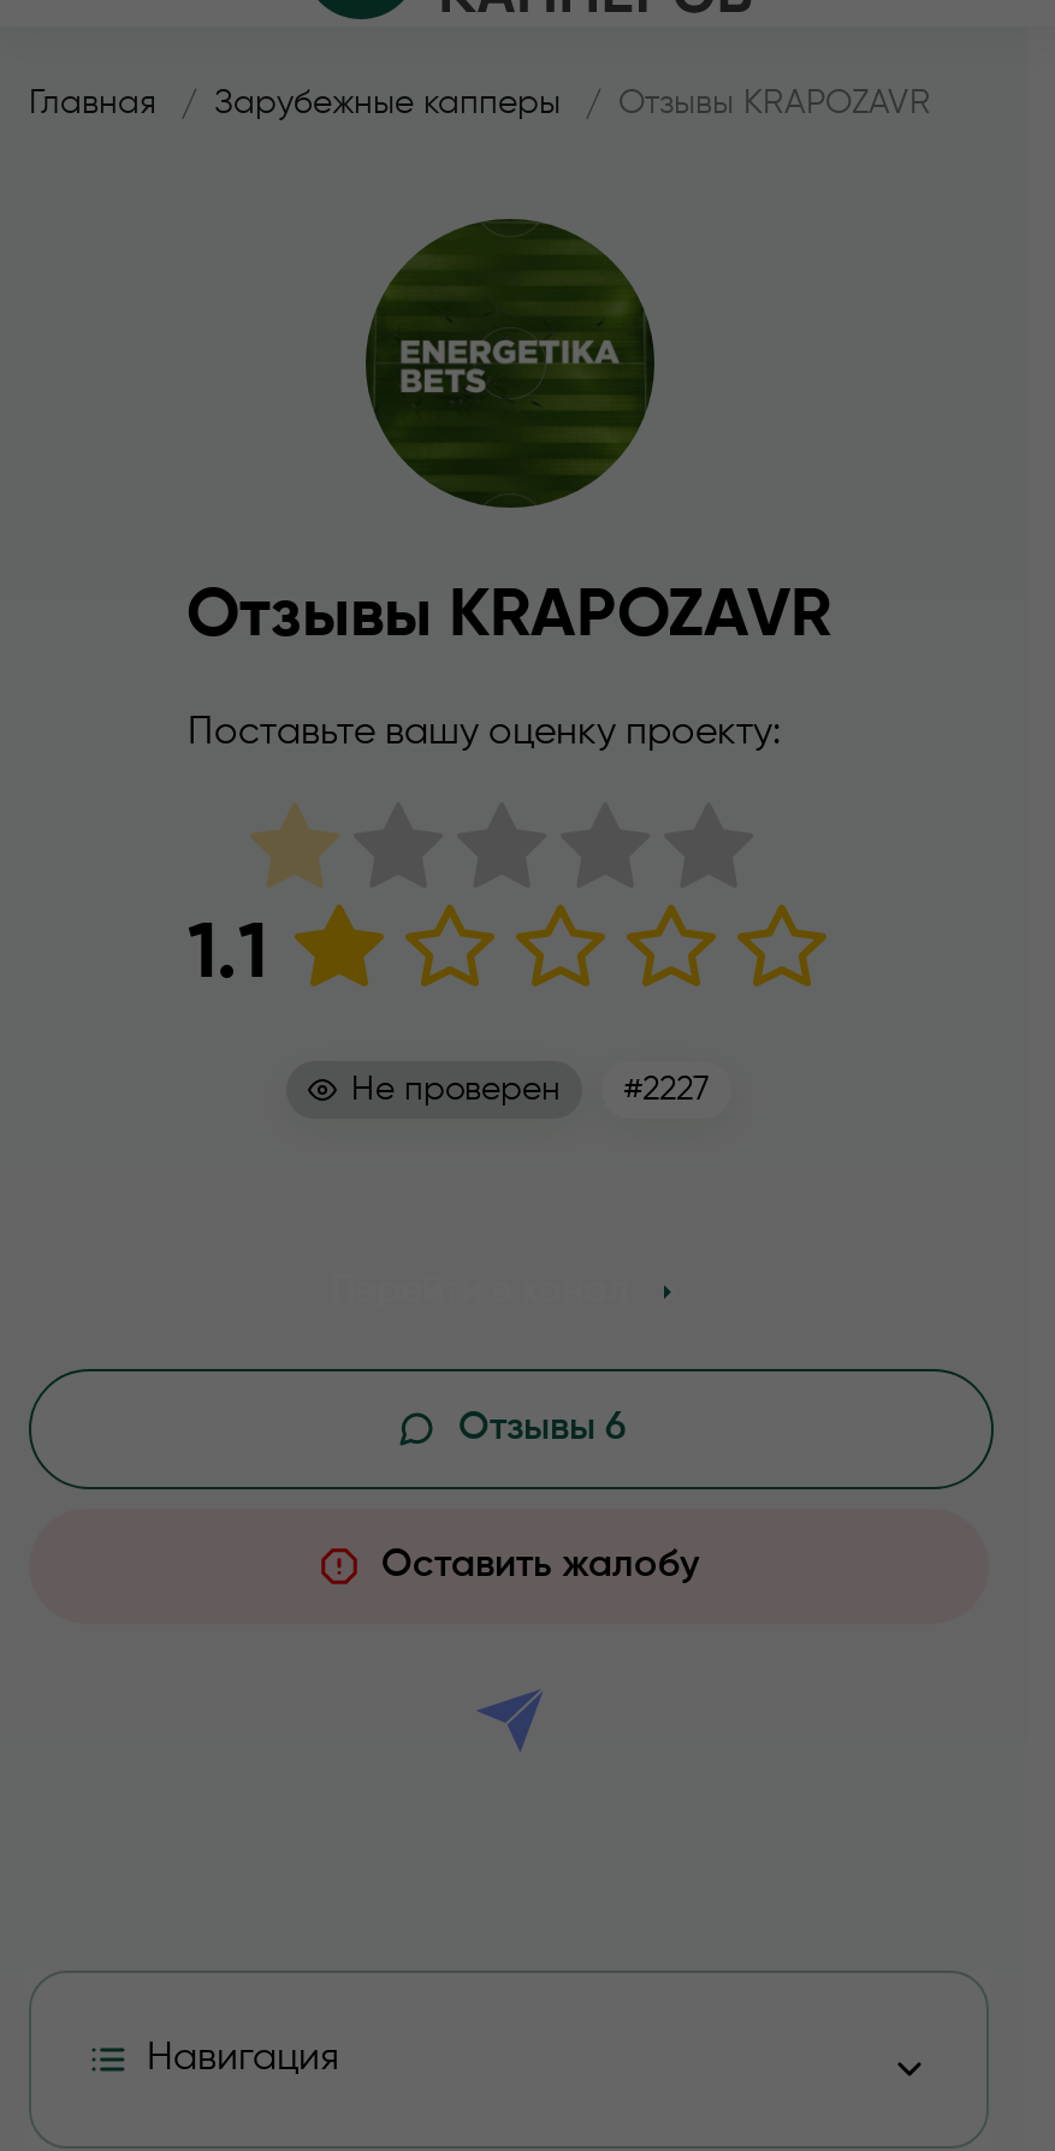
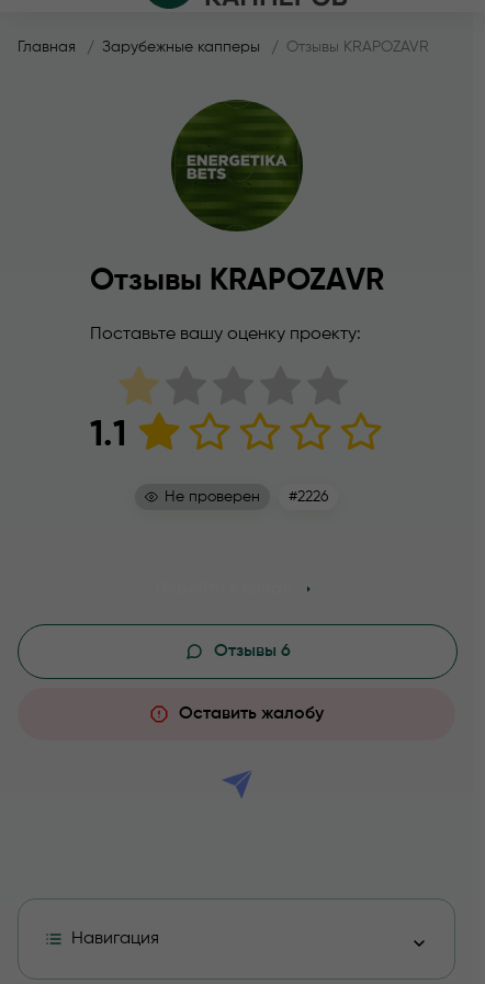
- Не проверен #2227
+ Не проверен #2226
